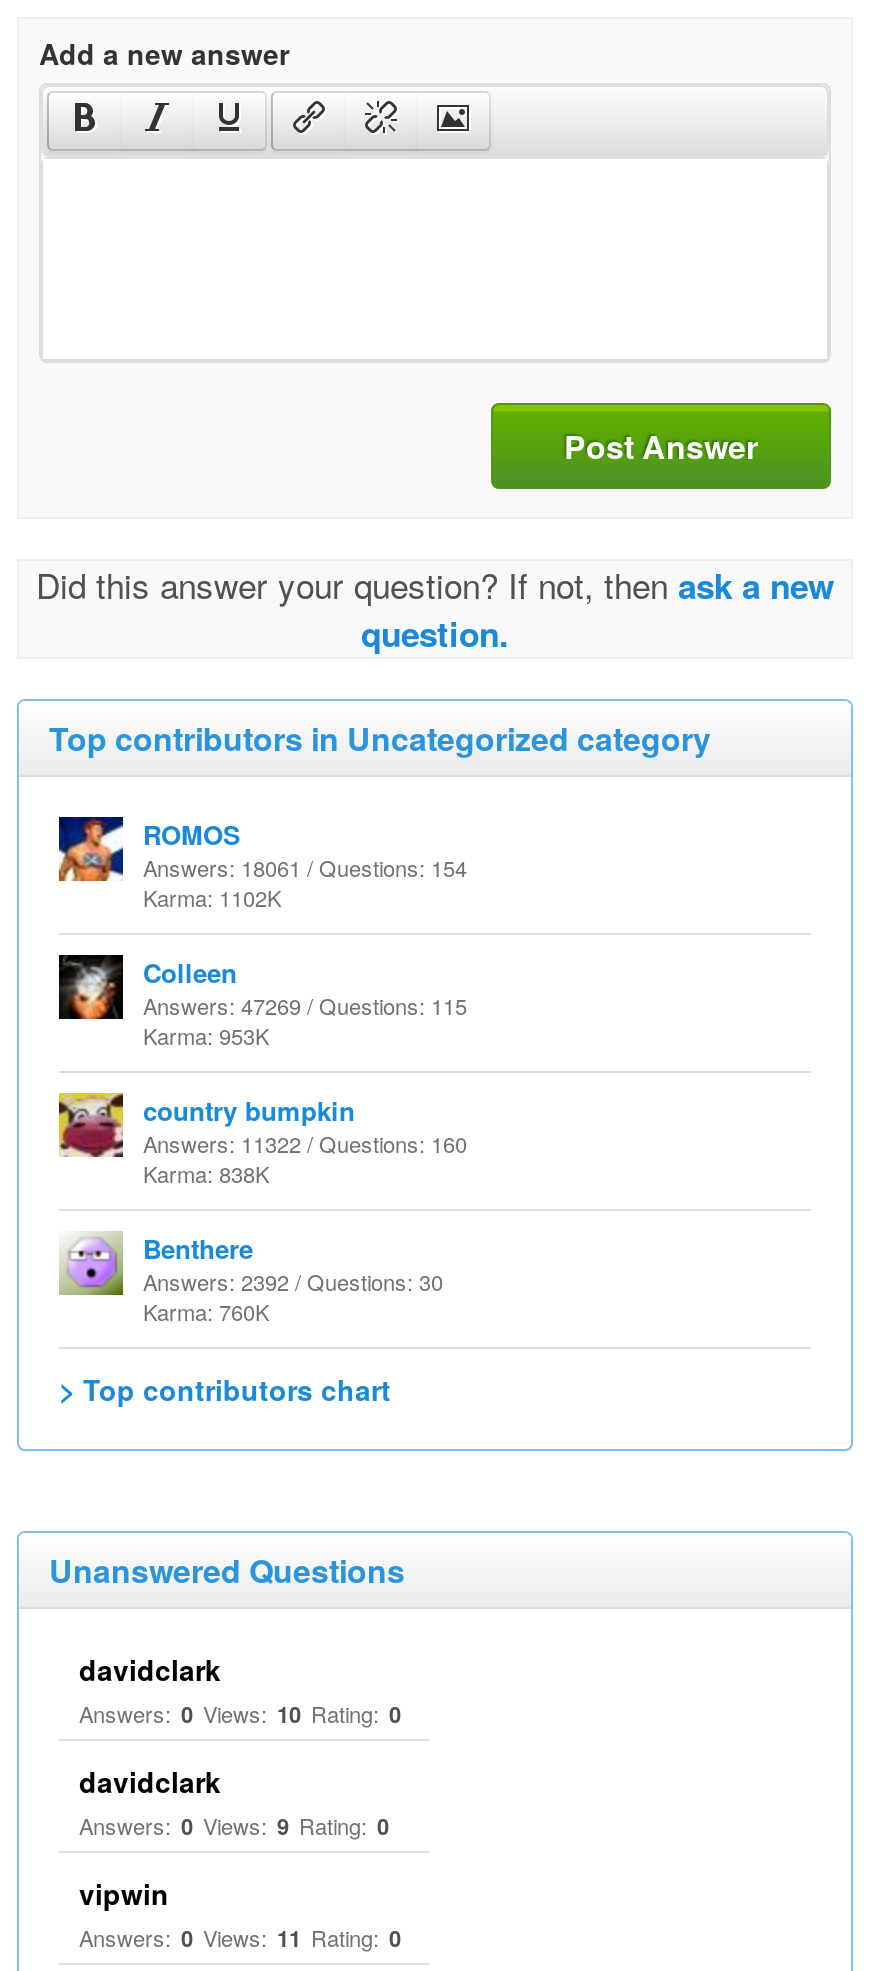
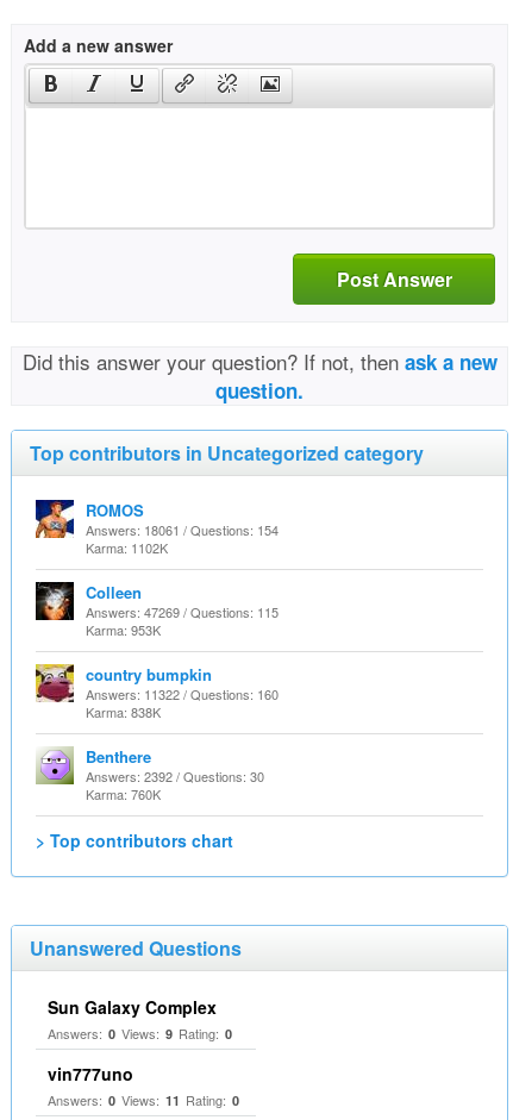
- davidclark
- Answers: 0 Views: 10 Rating: 0
- davidclark
+ Sun Galaxy Complex

- vipwin
+ vin777uno
